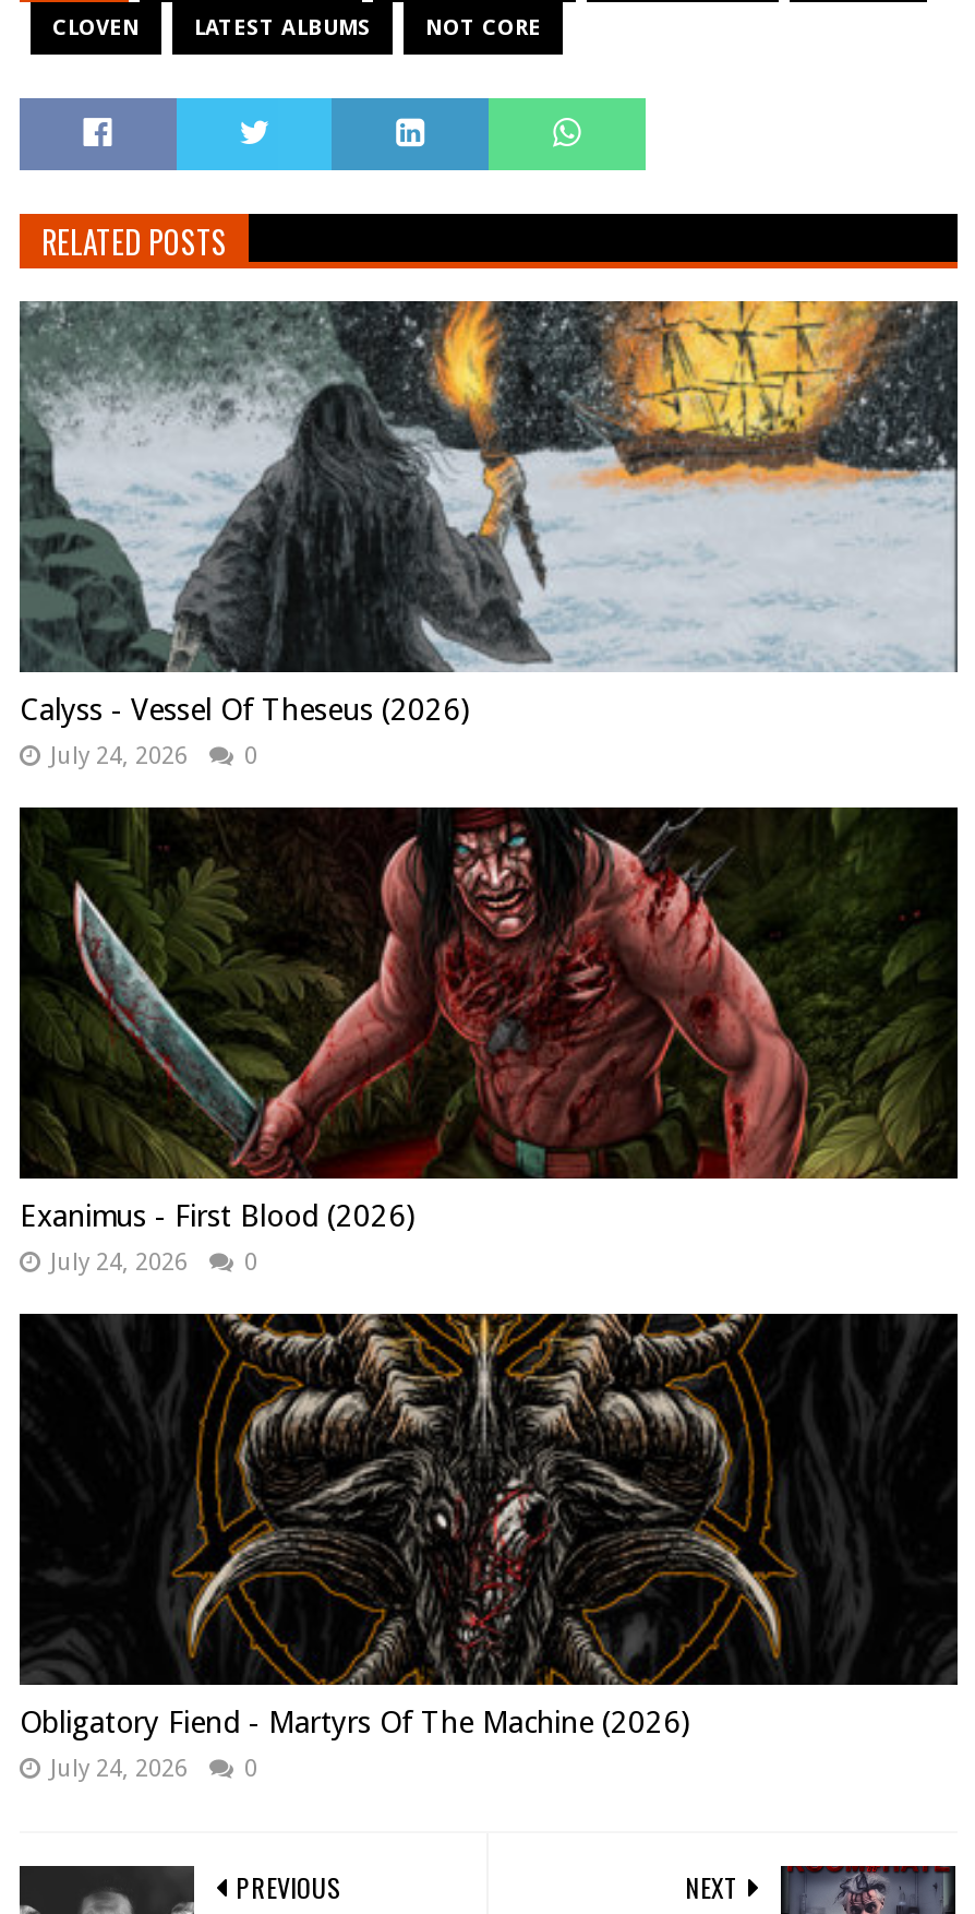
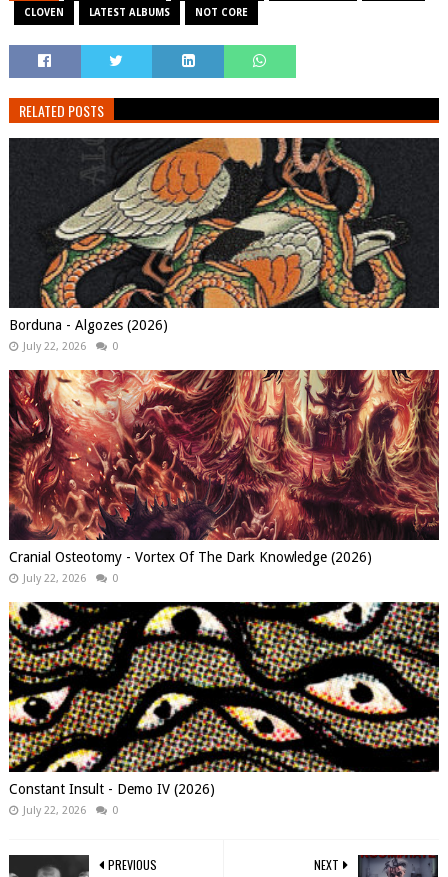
- [image]
- Calyss - Vessel Of Theseus (2026)
- July 24, 2026
+ [image]
+ Borduna - Algozes (2026)
+ July 22, 2026

- [image]
- Exanimus - First Blood (2026)
- July 24, 2026
+ [image]
+ Cranial Osteotomy - Vortex Of The Dark Knowledge (2026)
+ July 22, 2026

- [image]
- Obligatory Fiend - Martyrs Of The Machine (2026)
- July 24, 2026
+ [image]
+ Constant Insult - Demo IV (2026)
+ July 22, 2026
